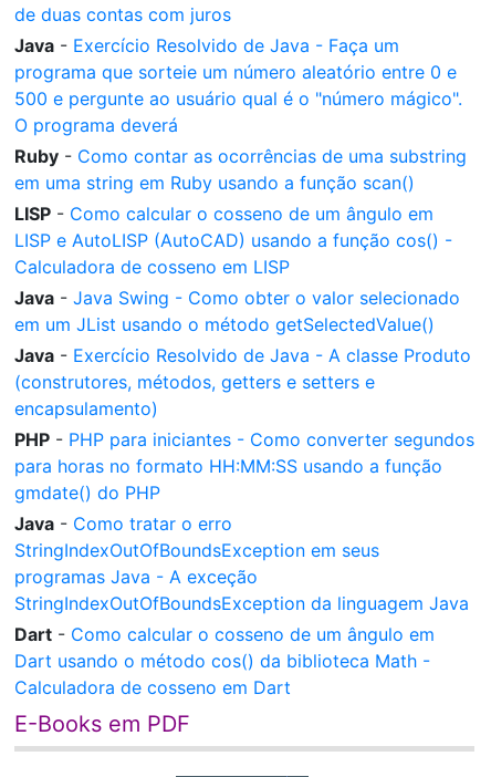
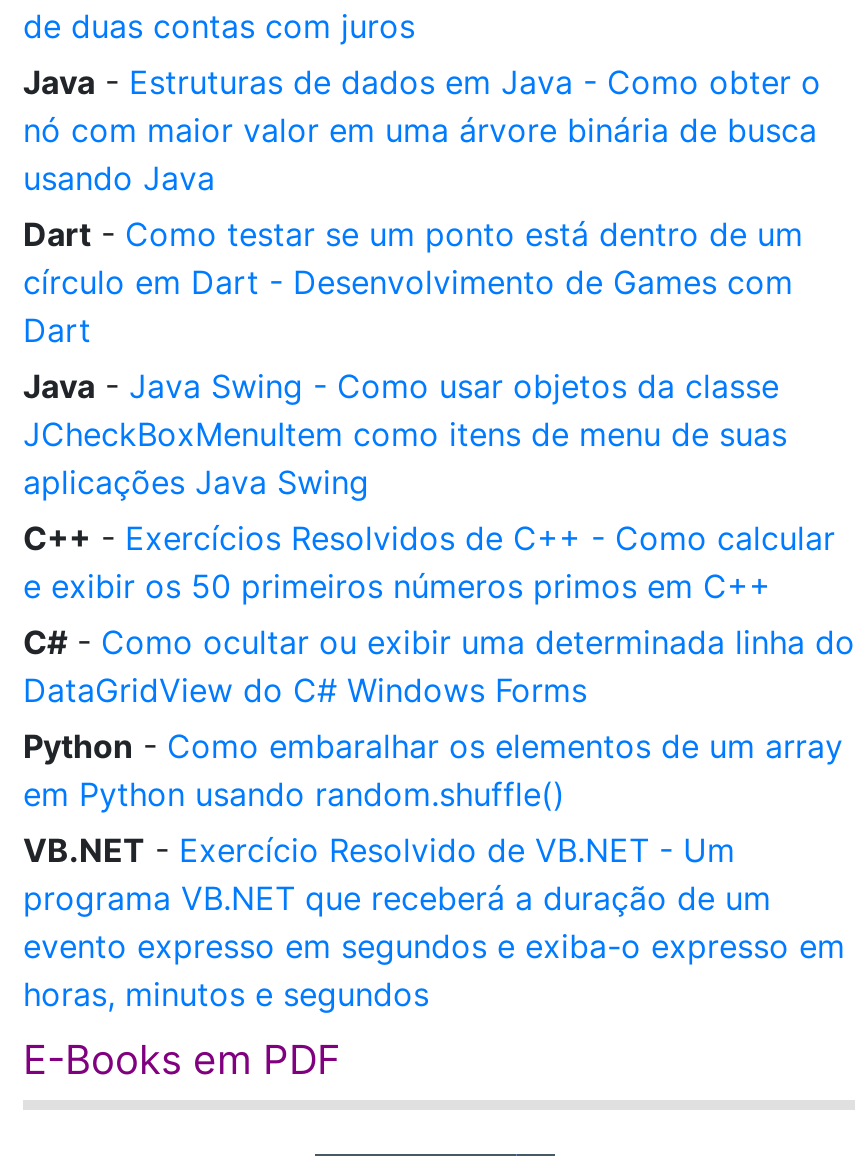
- Java - Exercício Resolvido de Java - Faça um
- programa que sorteie um número aleatório entre 0 e
- 500 e pergunte ao usuário qual é o "número mágico".
- O programa deverá
- Ruby - Como contar as ocorrências de uma substring
- em uma string em Ruby usando a função scan()
- LISP - Como calcular o cosseno de um ângulo em
- LISP e AutoLISP (AutoCAD) usando a função cos() -
- Calculadora de cosseno em LISP
- Java - Java Swing - Como obter o valor selecionado
- em um JList usando o método getSelectedValue()
- Java - Exercício Resolvido de Java - A classe Produto
- (construtores, métodos, getters e setters e
- encapsulamento)
- PHP - PHP para iniciantes - Como converter segundos
- para horas no formato HH:MM:SS usando a função
- gmdate() do PHP
- Java - Como tratar o erro
- StringIndexOutOfBoundsException em seus
- programas Java - A exceção
- StringIndexOutOfBoundsException da linguagem Java
- Dart - Como calcular o cosseno de um ângulo em
- Dart usando o método cos() da biblioteca Math -
- Calculadora de cosseno em Dart
+ Java - Estruturas de dados em Java - Como obter o
+ nó com maior valor em uma árvore binária de busca
+ usando Java
+ Dart - Como testar se um ponto está dentro de um
+ círculo em Dart - Desenvolvimento de Games com
+ Dart
+ Java - Java Swing - Como usar objetos da classe
+ JCheckBoxMenuItem como itens de menu de suas
+ aplicações Java Swing
+ C++ - Exercícios Resolvidos de C++ - Como calcular
+ e exibir os 50 primeiros números primos em C++
+ C#- Como ocultar ou exibir uma determinada linha do
+ DataGridView do C# Windows Forms
+ Python - Como embaralhar os elementos de um array
+ em Python usando random.shuffle()
+ VB.NET - Exercício Resolvido de VB.NET - Um
+ programa VB.NET que receberá a duração de um
+ evento expresso em segundos e exiba-o expresso em
+ horas, minutos e segundos
